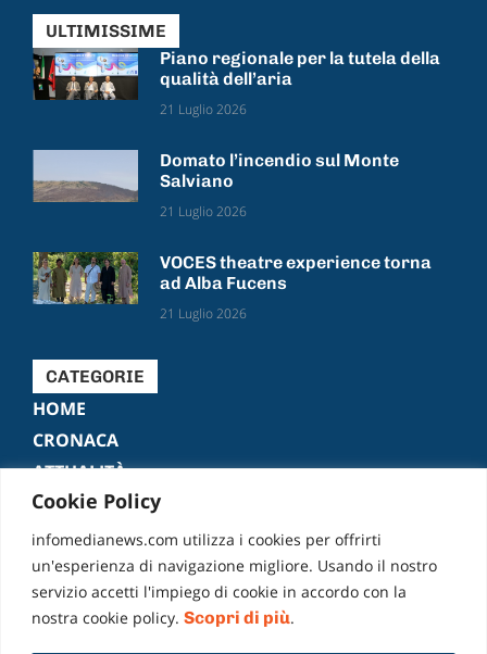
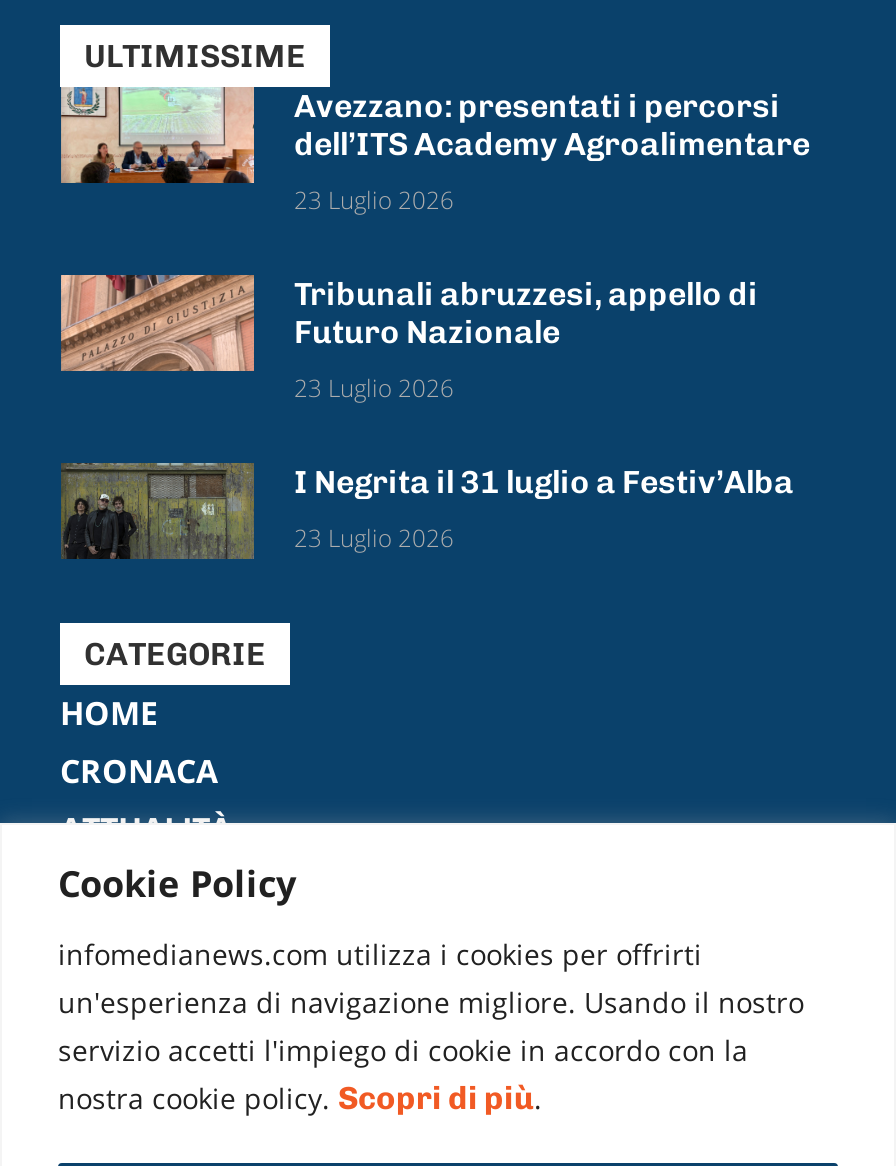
- [image]
- Piano regionale per la tutela della
- qualità dell’aria
+ [image]
+ Avezzano: presentati i percorsi
+ dell’ITS Academy Agroalimentare

- 21 Luglio 2026
+ 23 Luglio 2026

- [image]
- Domato l’incendio sul Monte
- Salviano
+ [image]
+ Tribunali abruzzesi, appello di
+ Futuro Nazionale

- 21 Luglio 2026
+ 23 Luglio 2026

- [image]
- VOCES theatre experience torna
- ad Alba Fucens
+ [image]
+ I Negrita il 31 luglio a Festiv’Alba

- 21 Luglio 2026
+ 23 Luglio 2026
